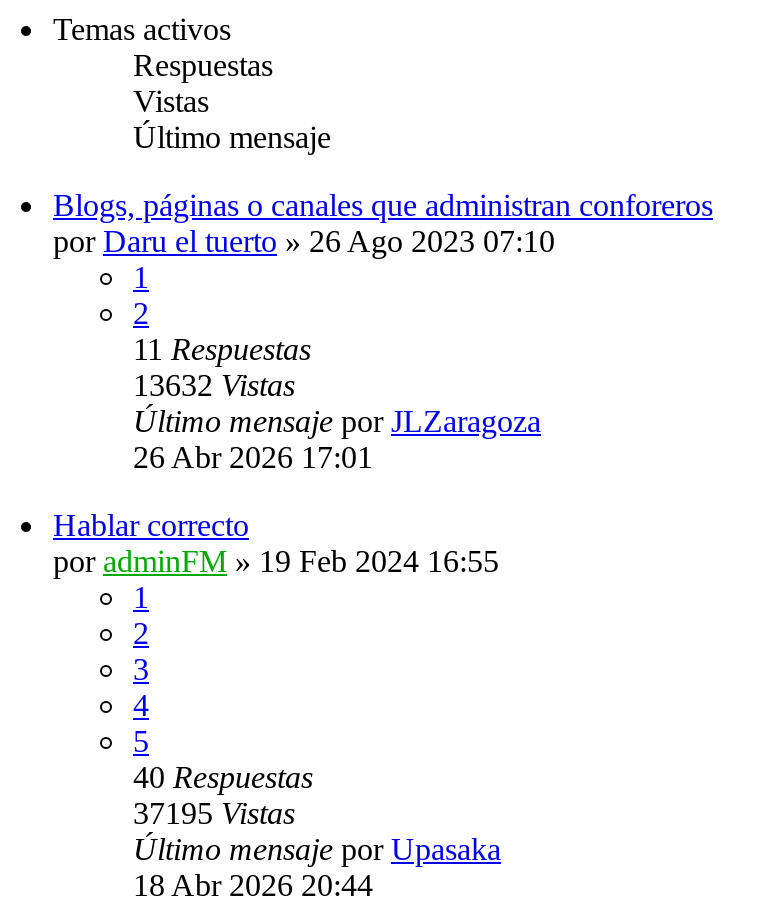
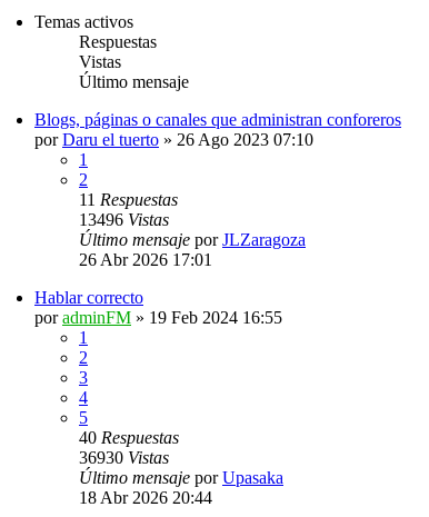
- 13632Vistas
+ 13496Vistas

- 37195Vistas
+ 36930Vistas
